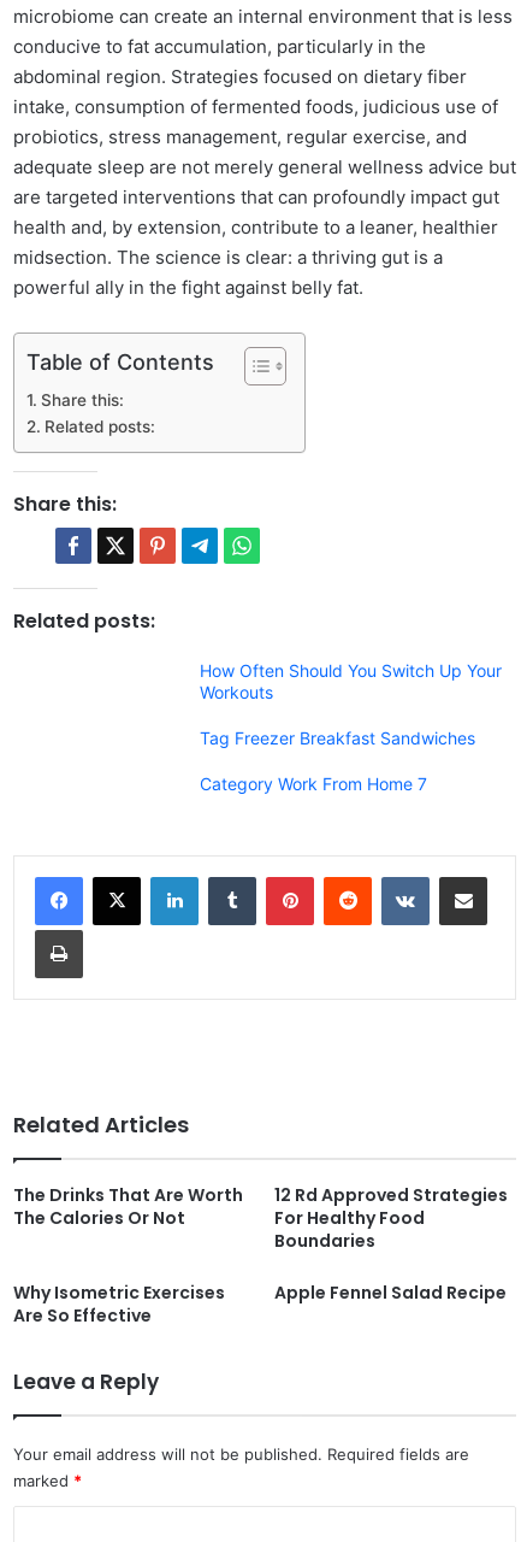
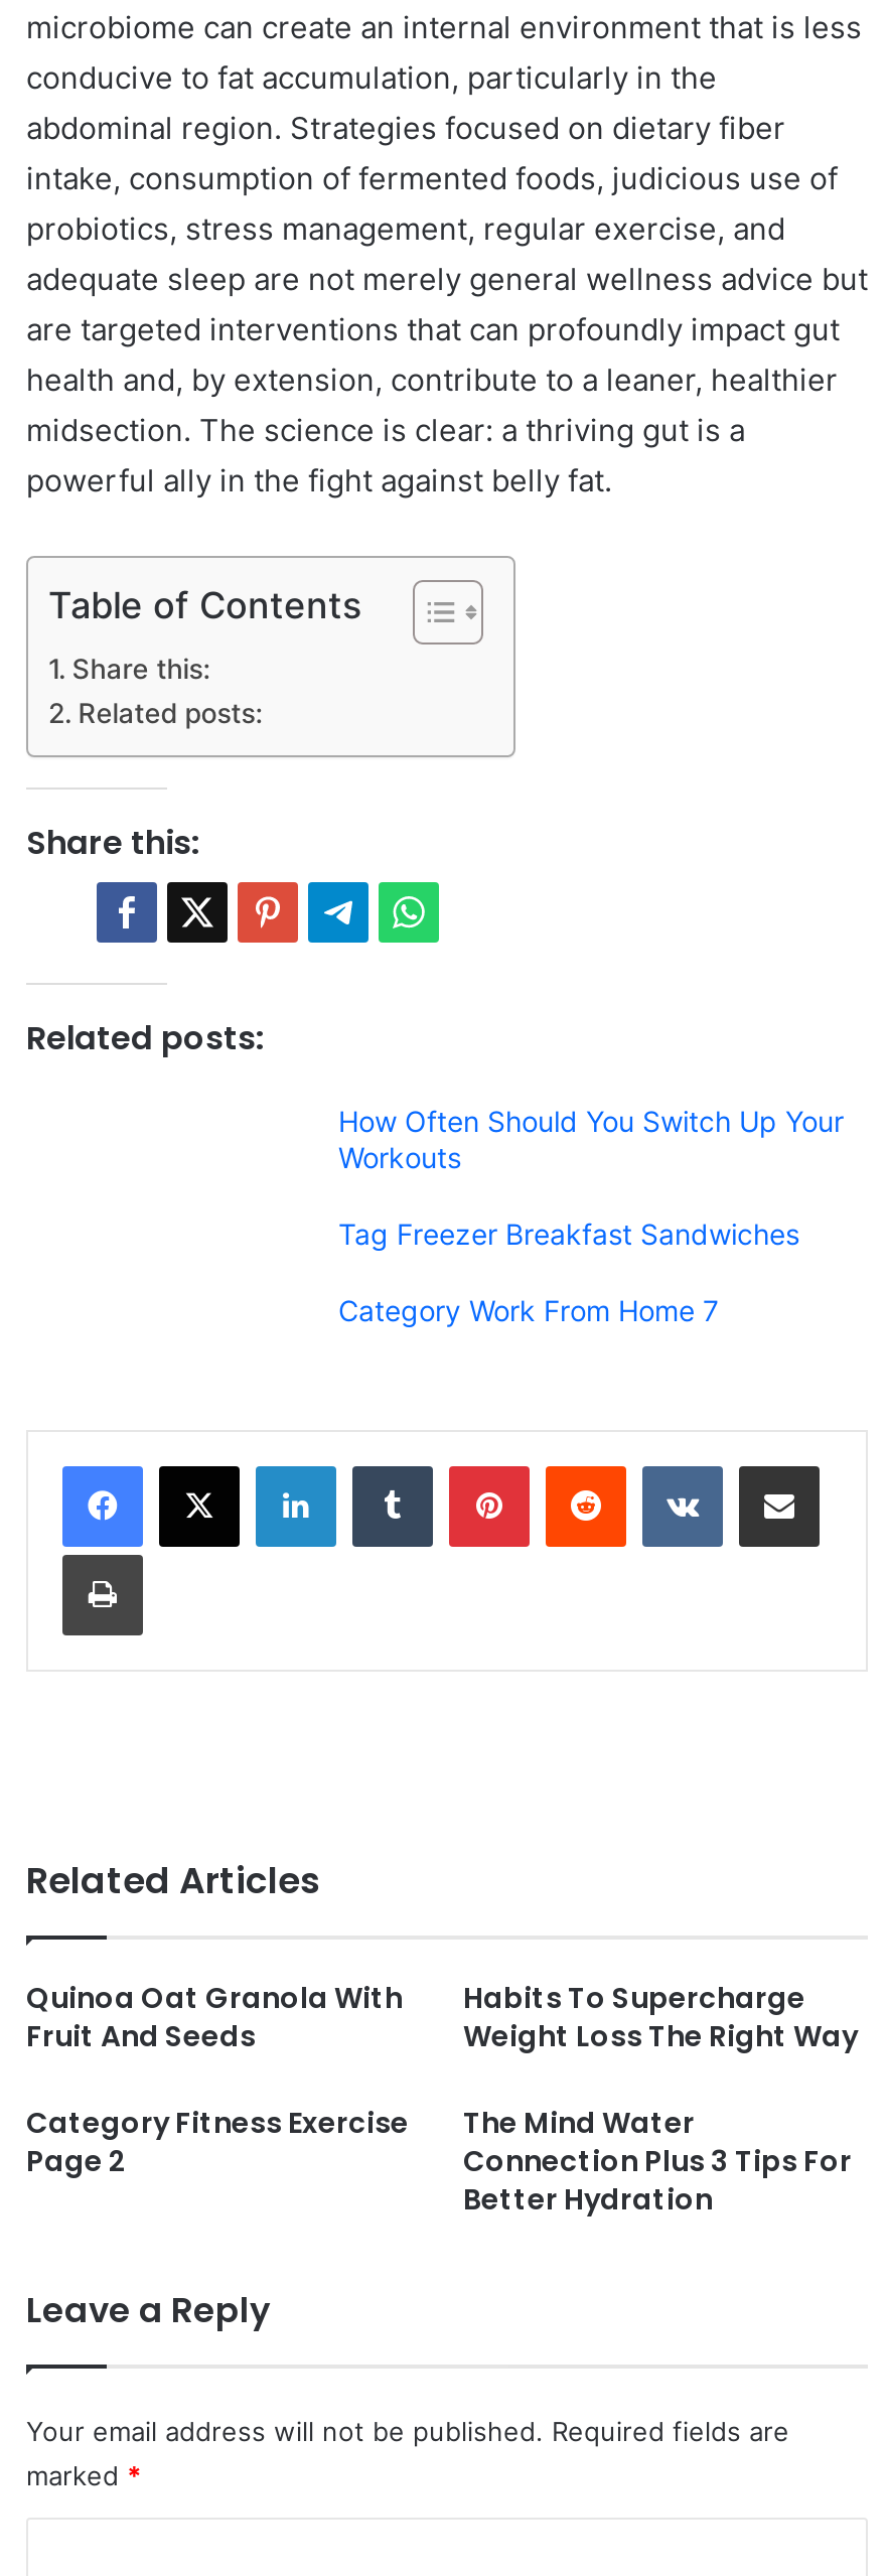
- The Drinks That Are Worth
- The Calories Or Not
+ Quinoa Oat Granola With
+ Fruit And Seeds

- 12 Rd Approved Strategies
- For Healthy Food
- Boundaries
+ Habits To Supercharge
+ Weight Loss The Right Way

- Why Isometric Exercises
- Are So Effective
+ Category Fitness Exercise
+ Page 2

- Apple Fennel Salad Recipe
+ The Mind Water
+ Connection Plus 3 Tips For
+ Better Hydration
